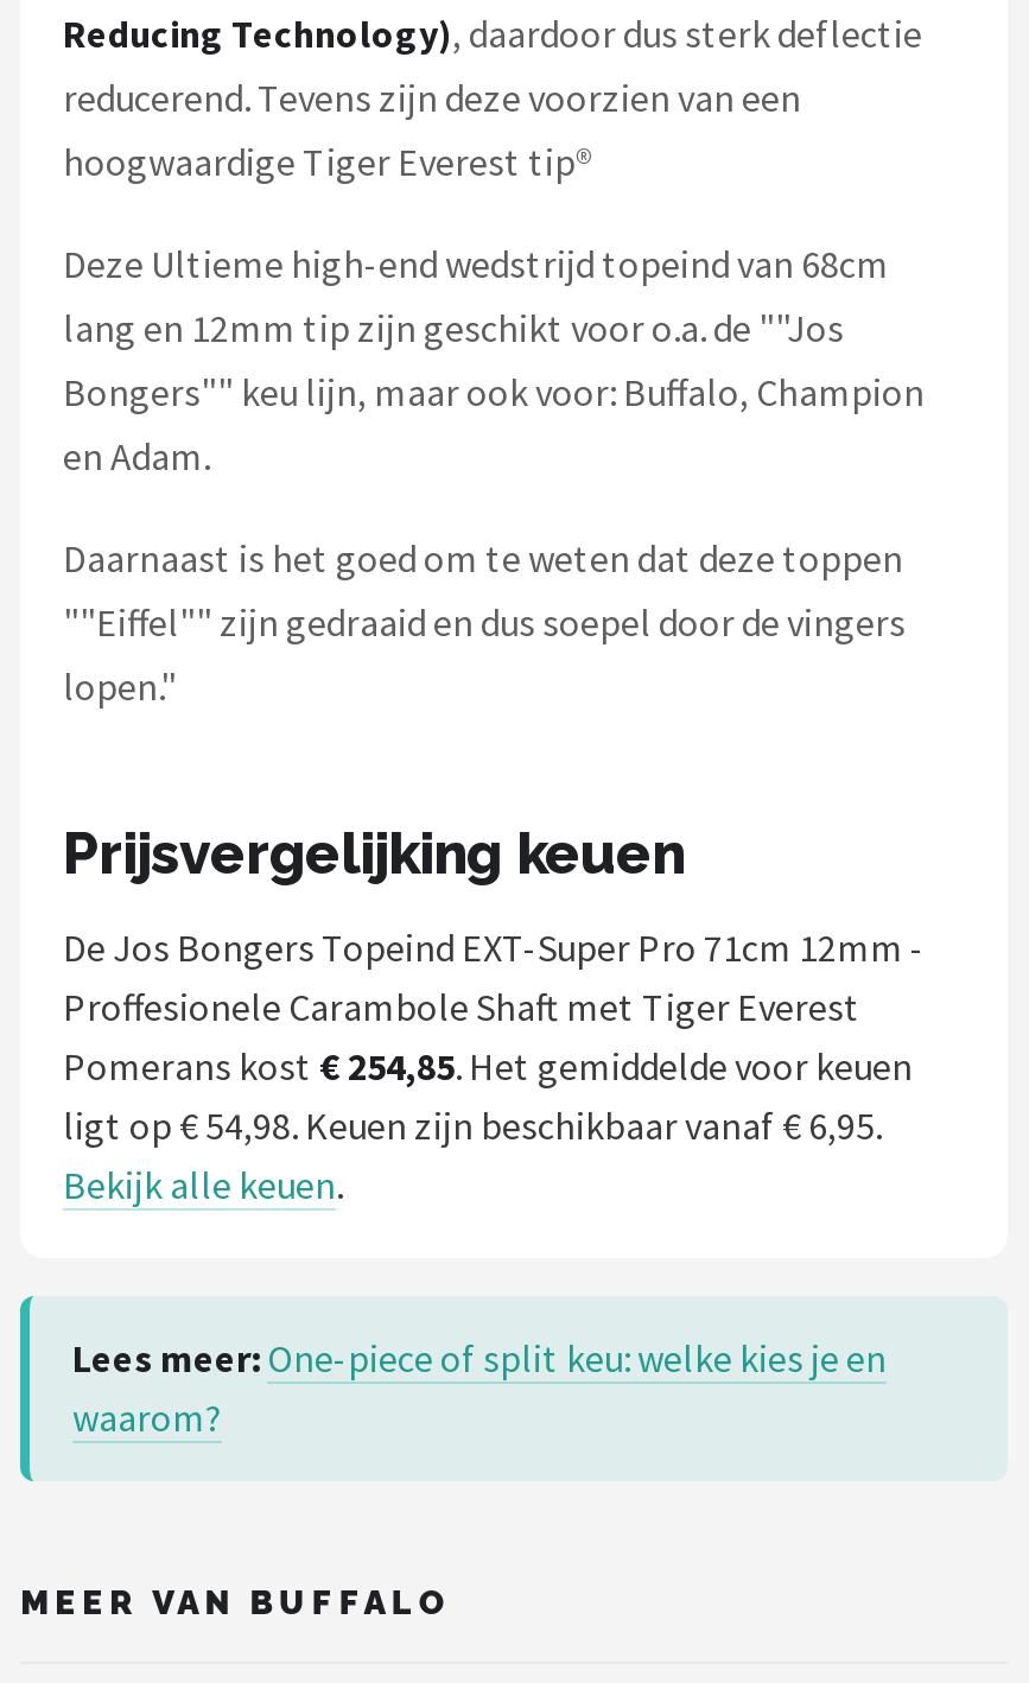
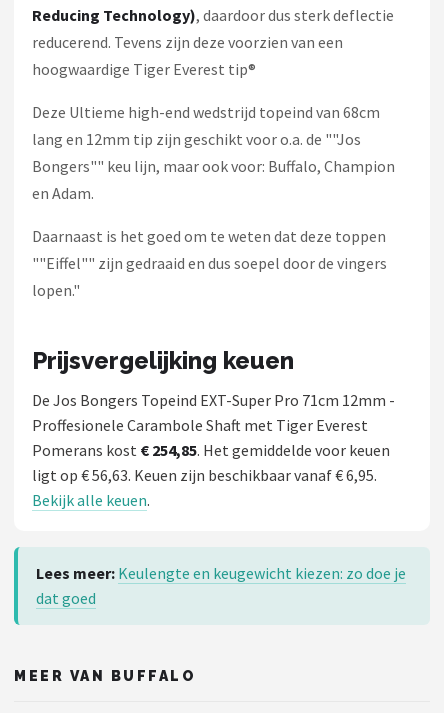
- ligt op € 54,98. Keuen zijn beschikbaar vanaf € 6,95.
+ ligt op € 56,63. Keuen zijn beschikbaar vanaf € 6,95.

- Lees meer: One-piece of split keu: welke kies je en
- waarom?
+ Lees meer: Keulengte en keugewicht kiezen: zo doe je
+ dat goed
